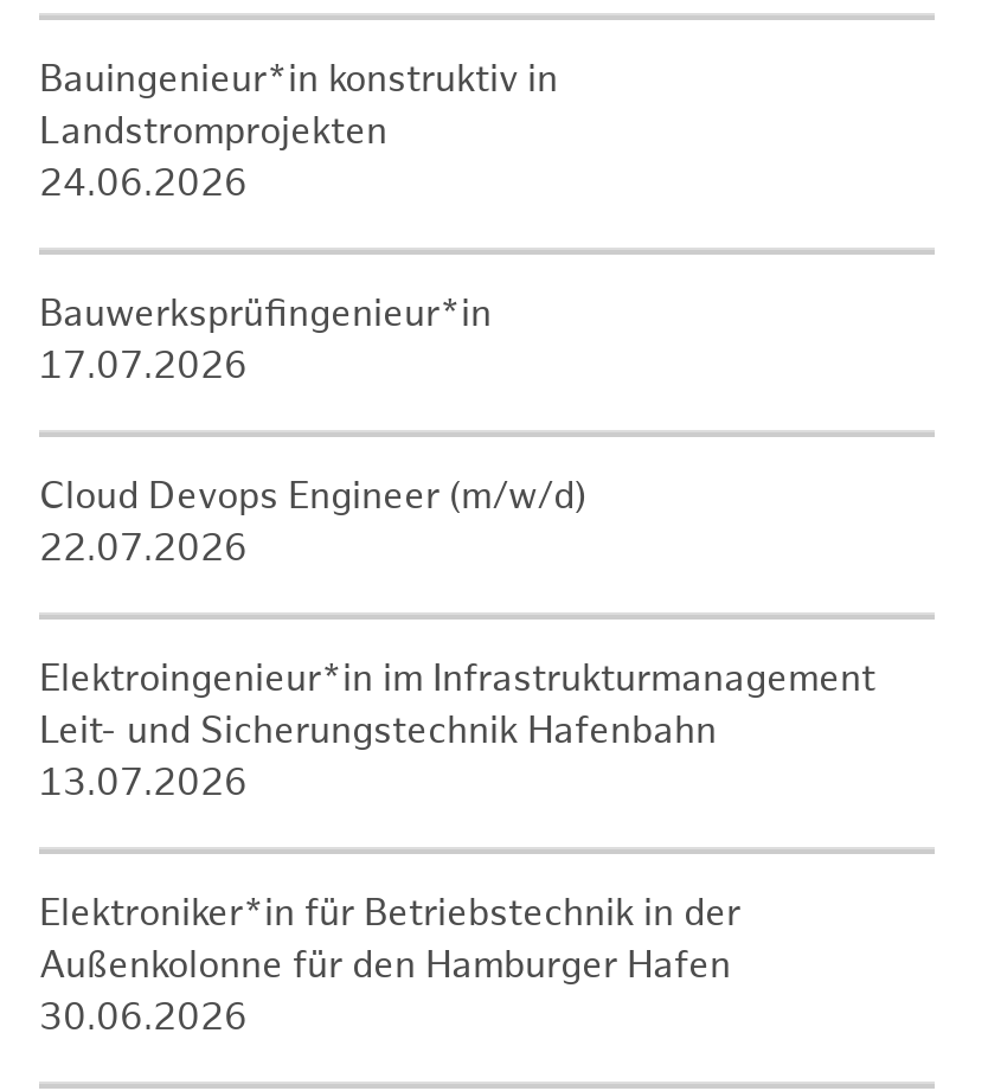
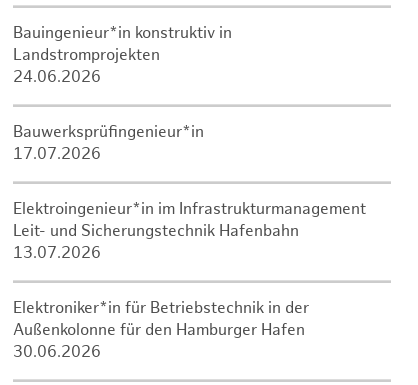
- Cloud Devops Engineer (m/w/d)
- 22.07.2026
